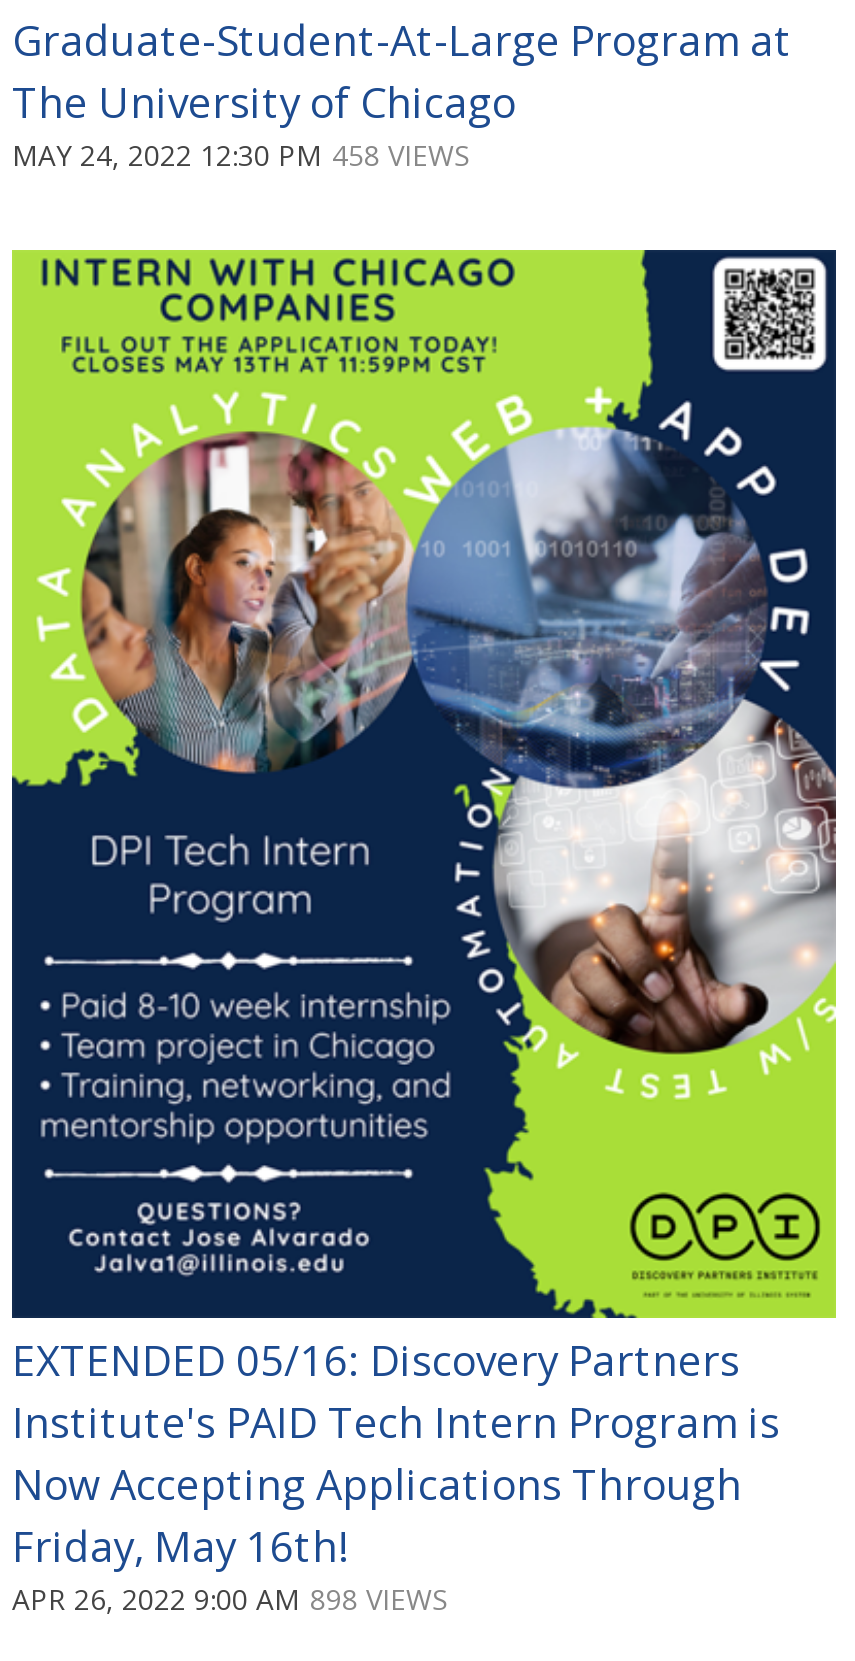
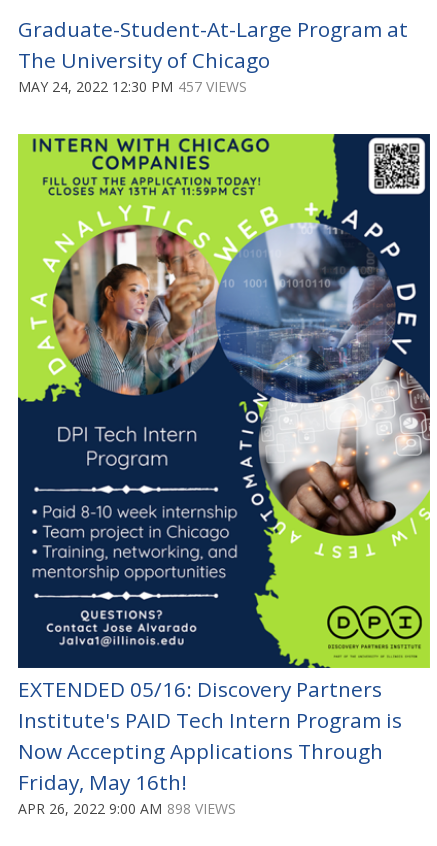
- MAY 24, 2022 12:30 PM 458 VIEWS
+ MAY 24, 2022 12:30 PM 457 VIEWS
